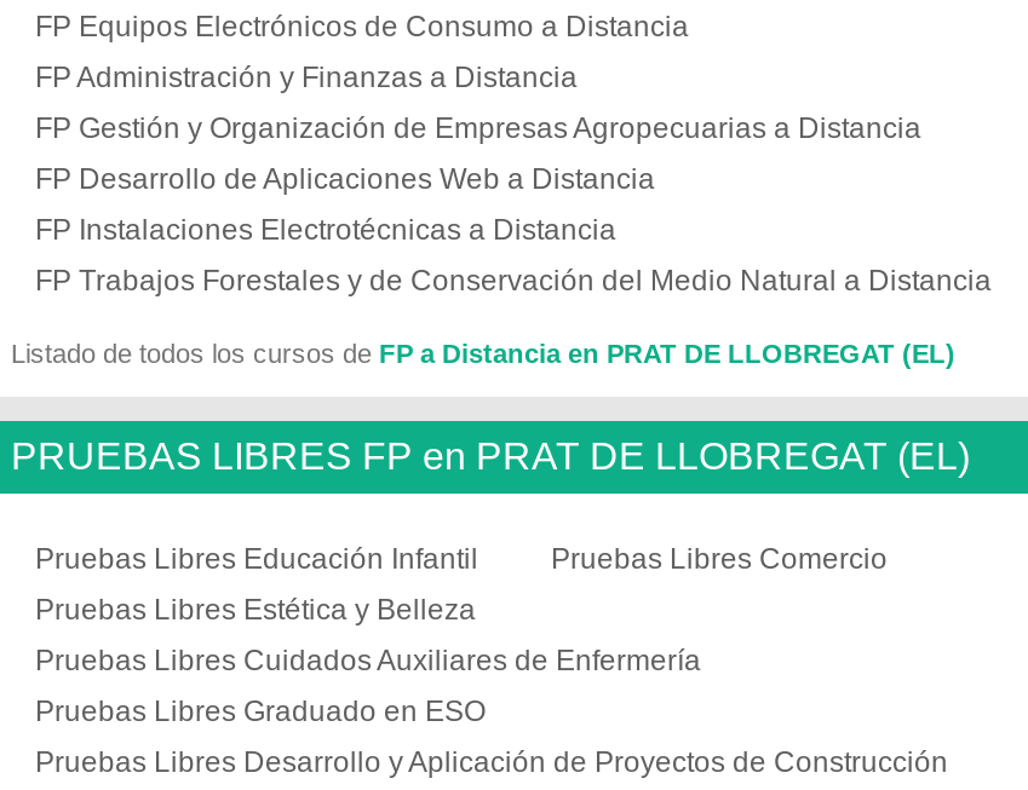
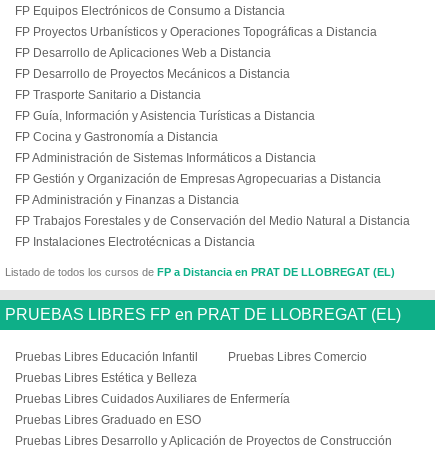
+ FP Proyectos Urbanísticos y Operaciones Topográficas a Distancia

moved down: FP Gestión y Organización de Empresas Agropecuarias a Distancia | FP Administración y Finanzas a Distancia

moved up: FP Desarrollo de Aplicaciones Web a Distancia

+ FP Desarrollo de Proyectos Mecánicos a Distancia
+ FP Trasporte Sanitario a Distancia
+ FP Guía, Información y Asistencia Turísticas a Distancia
+ FP Cocina y Gastronomía a Distancia
+ FP Administración de Sistemas Informáticos a Distancia

moved down: FP Instalaciones Electrotécnicas a Distancia
